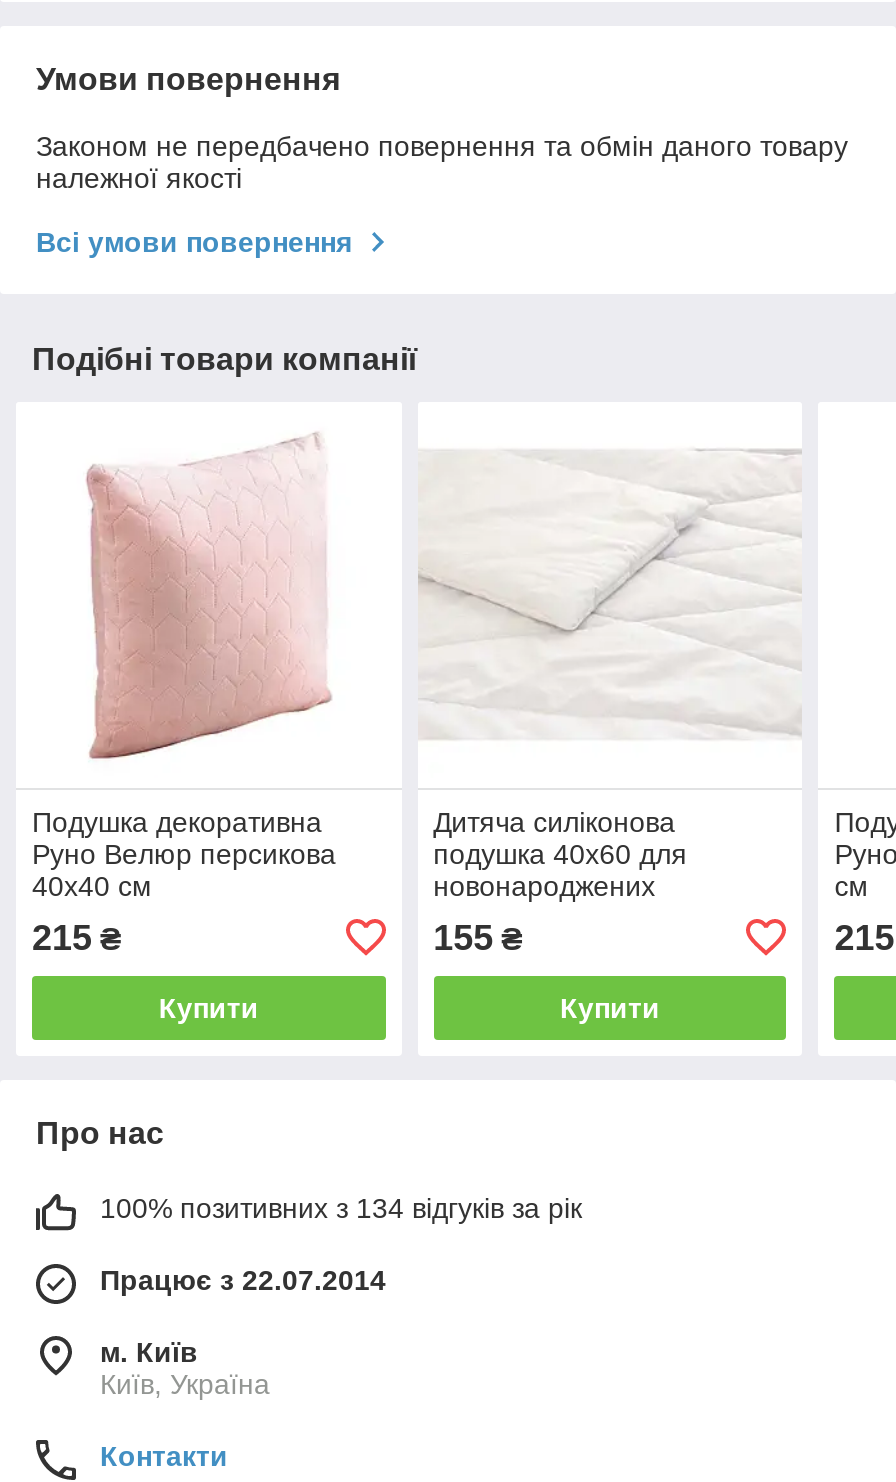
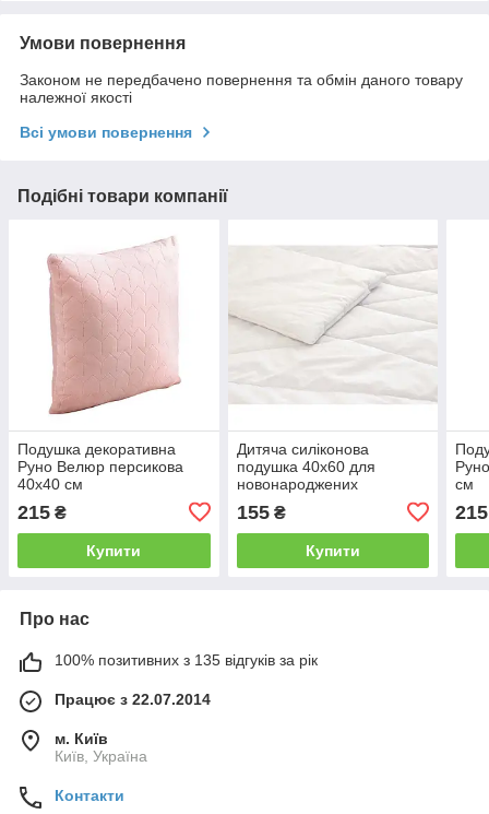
- 100% позитивних з 134 відгуків за рік
+ 100% позитивних з 135 відгуків за рік
